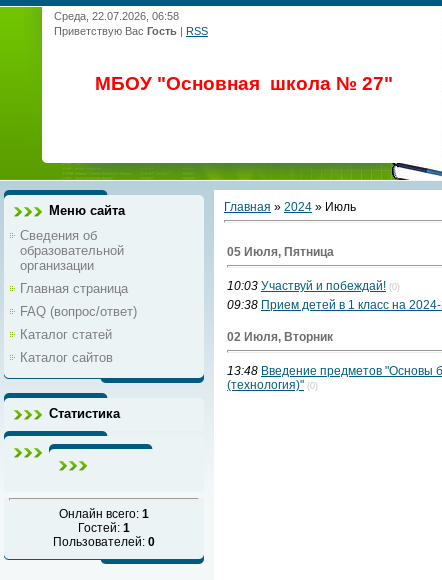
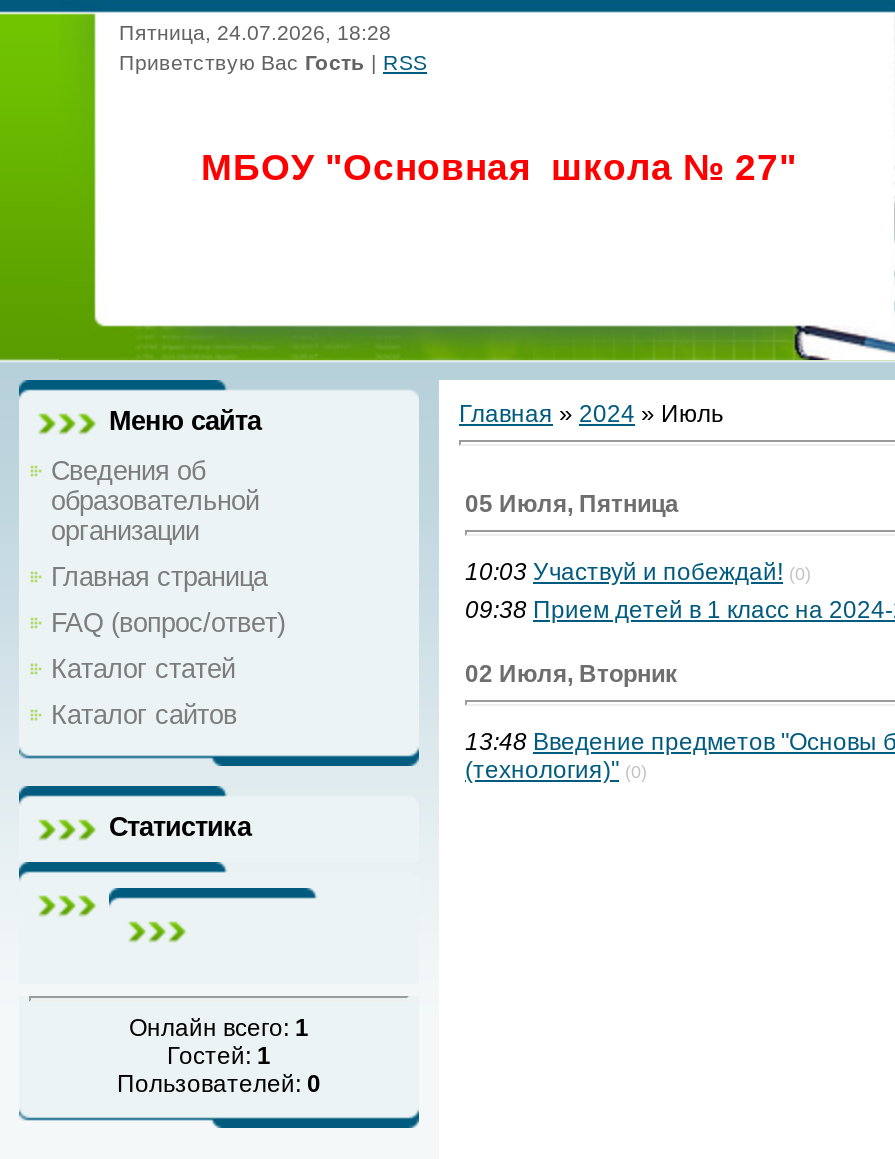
- Среда, 22.07.2026, 06:58
+ Пятница, 24.07.2026, 18:28
